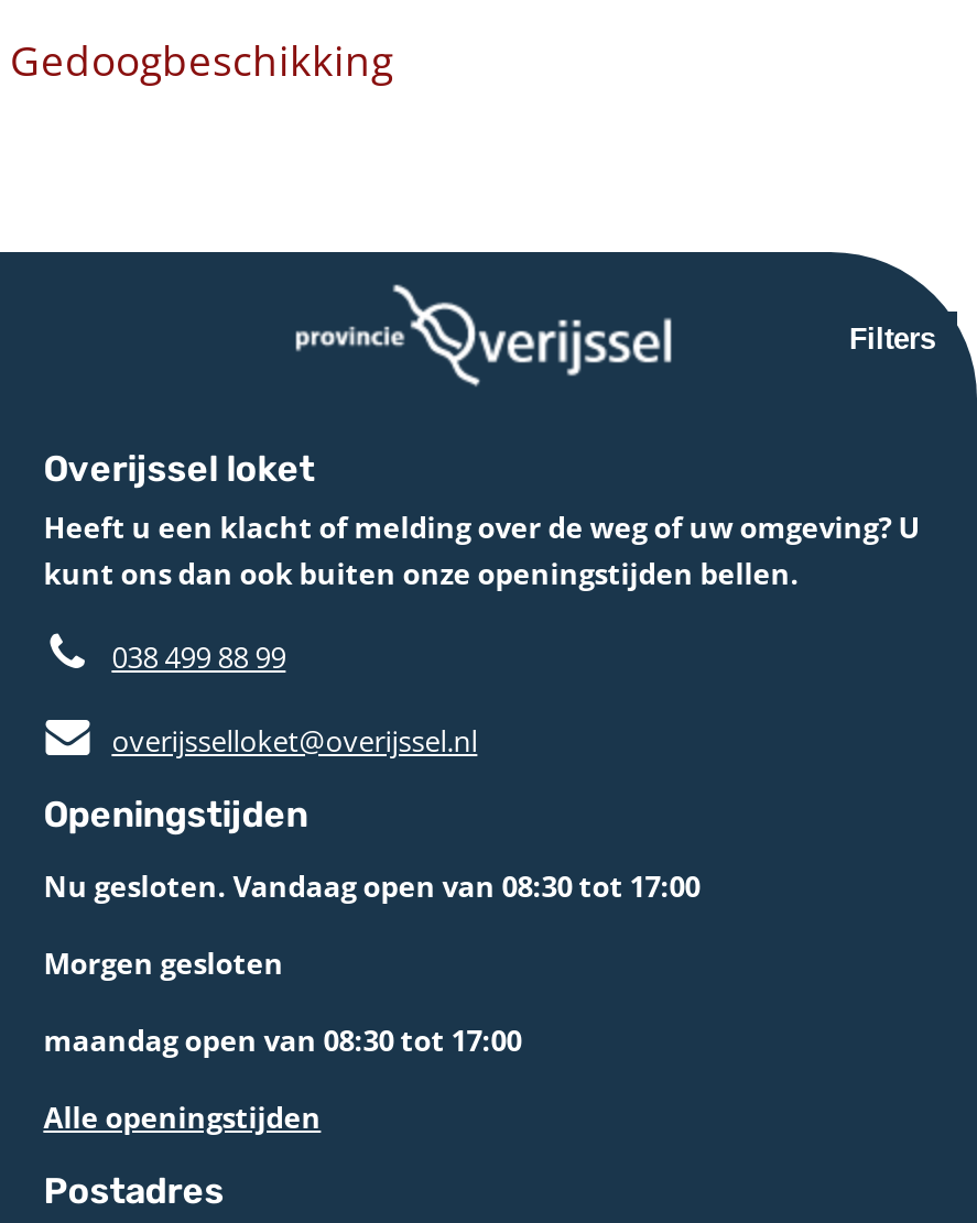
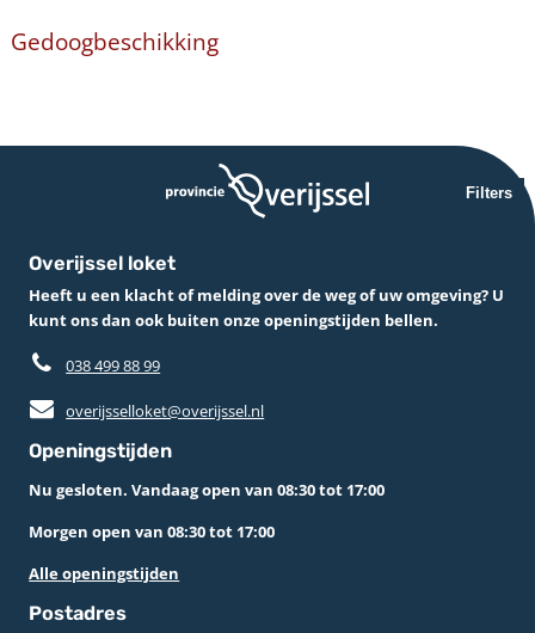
- Morgen gesloten
- maandag open van 08:30 tot 17:00
+ Morgen open van 08:30 tot 17:00
